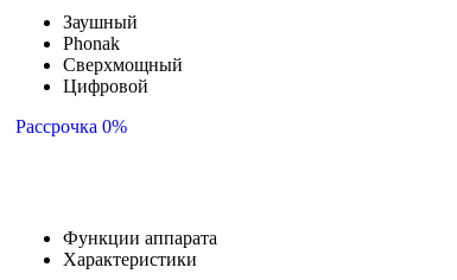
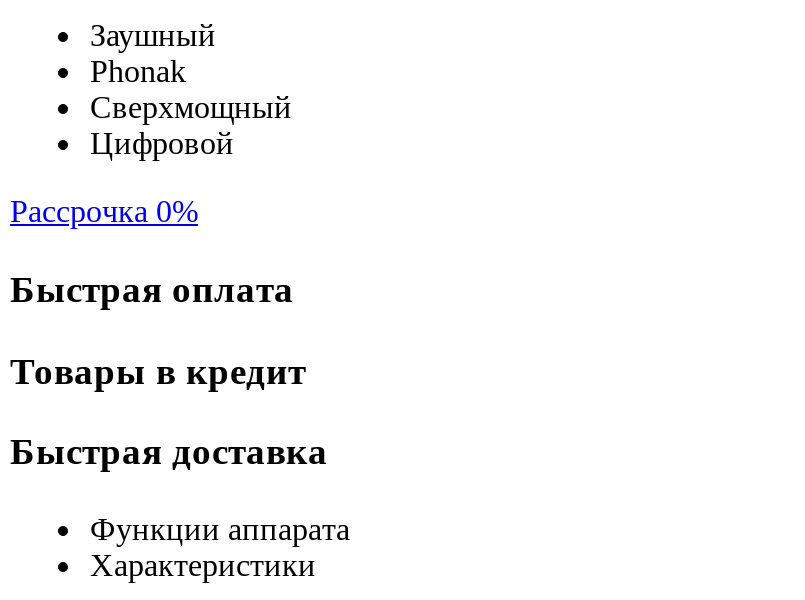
+ Быстрая оплата
+ Товары в кредит
+ Быстрая доставка
